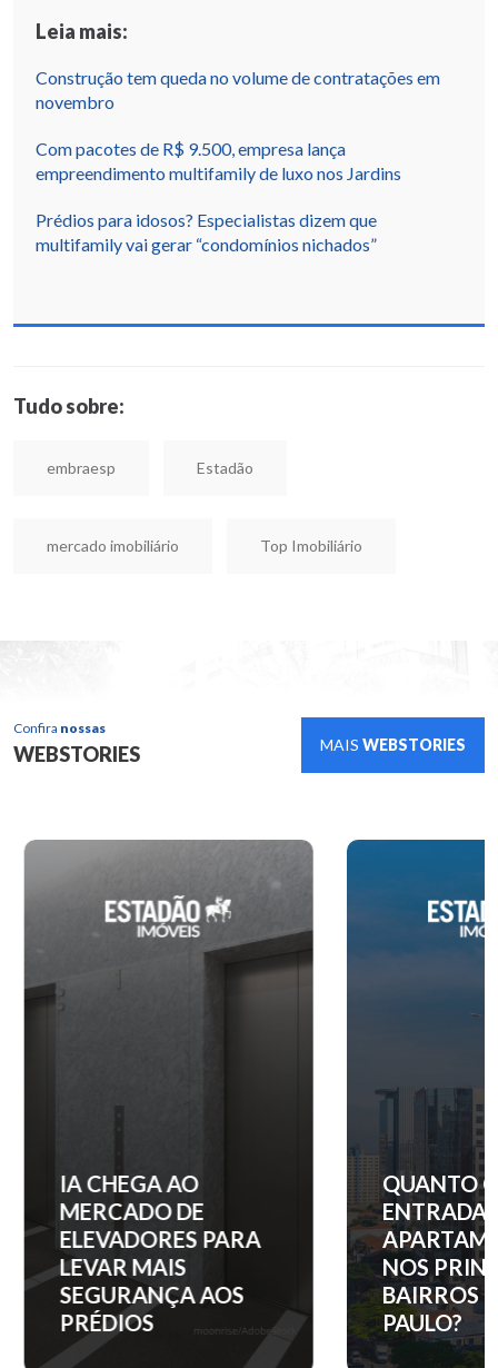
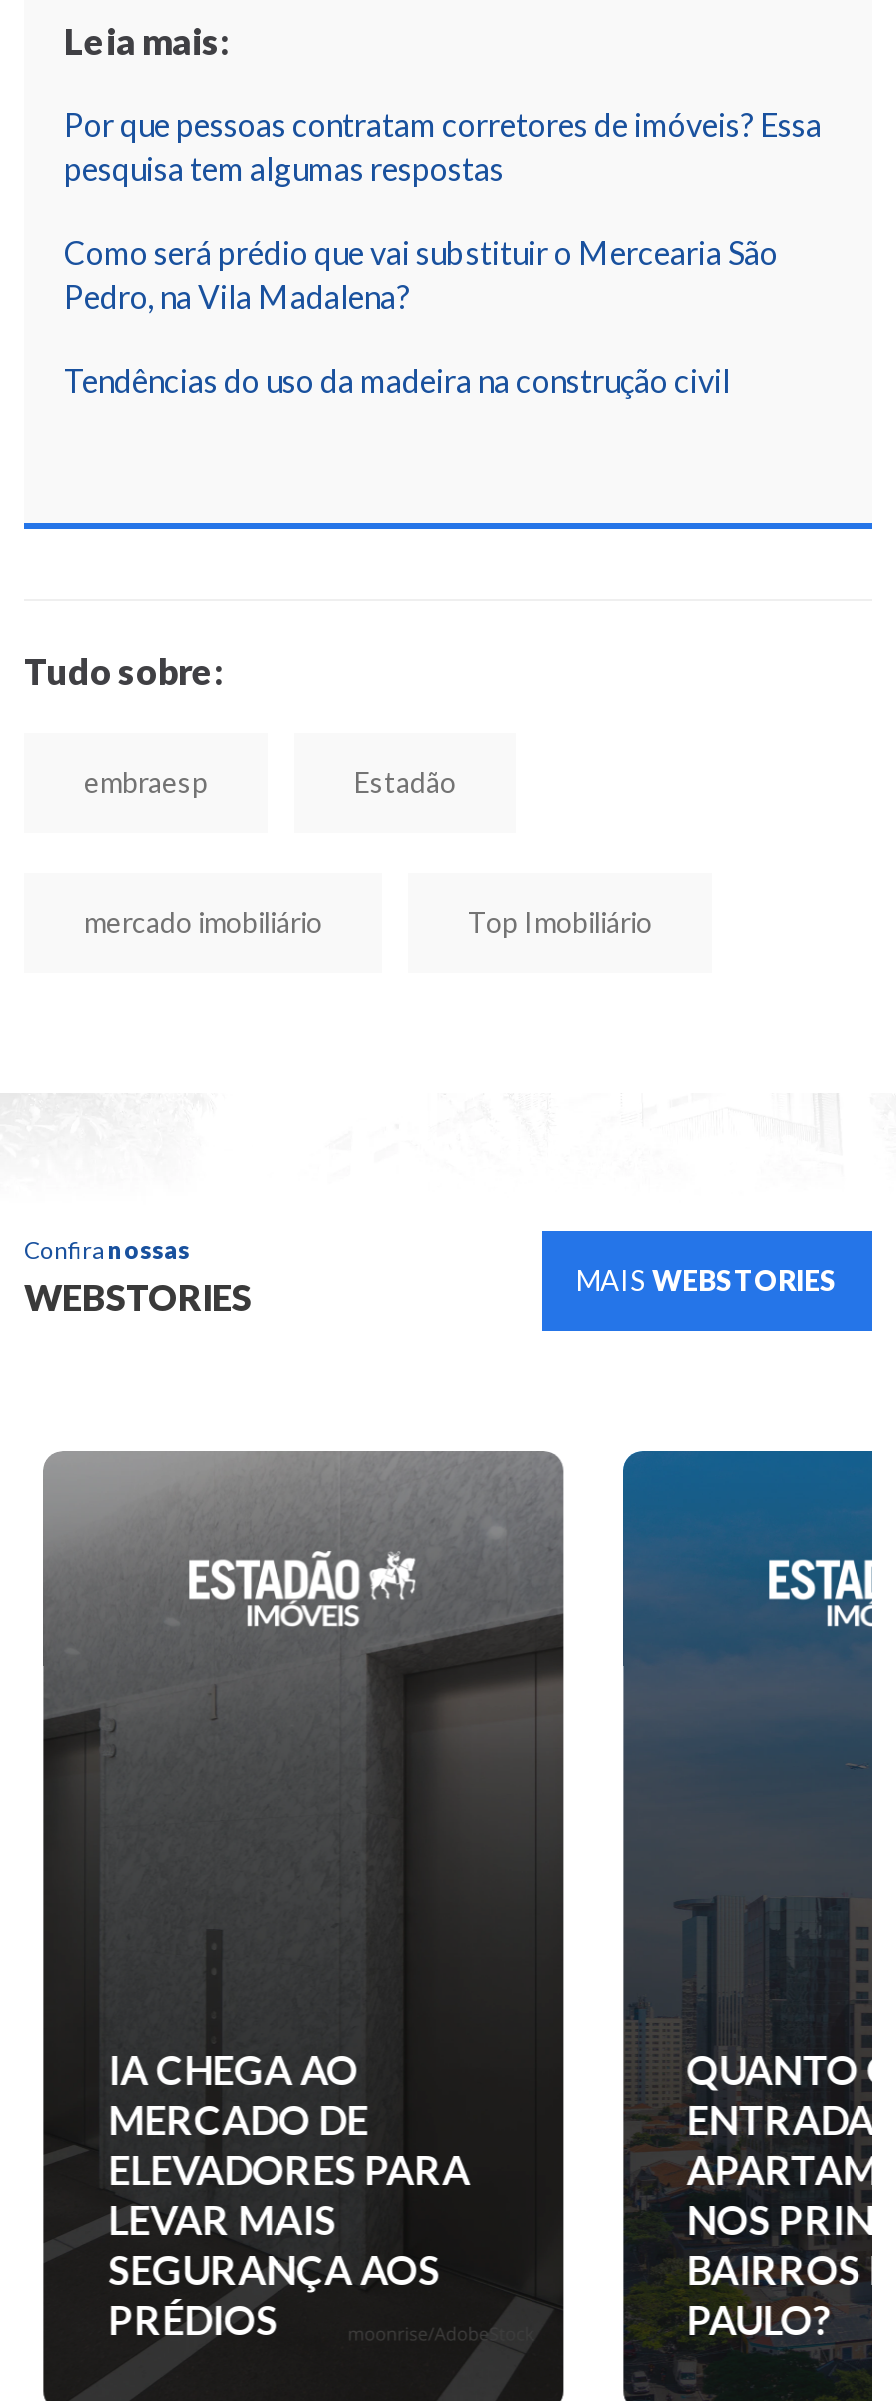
- Construção tem queda no volume de contratações em
- novembro
+ Por que pessoas contratam corretores de imóveis? Essa
+ pesquisa tem algumas respostas

- Com pacotes de R$ 9.500, empresa lança
- empreendimento multifamily de luxo nos Jardins
+ Como será prédio que vai substituir o Mercearia São
+ Pedro, na Vila Madalena?

- Prédios para idosos? Especialistas dizem que
- multifamily vai gerar “condomínios nichados”
+ Tendências do uso da madeira na construção civil
